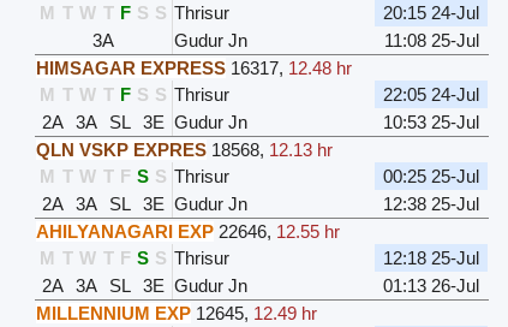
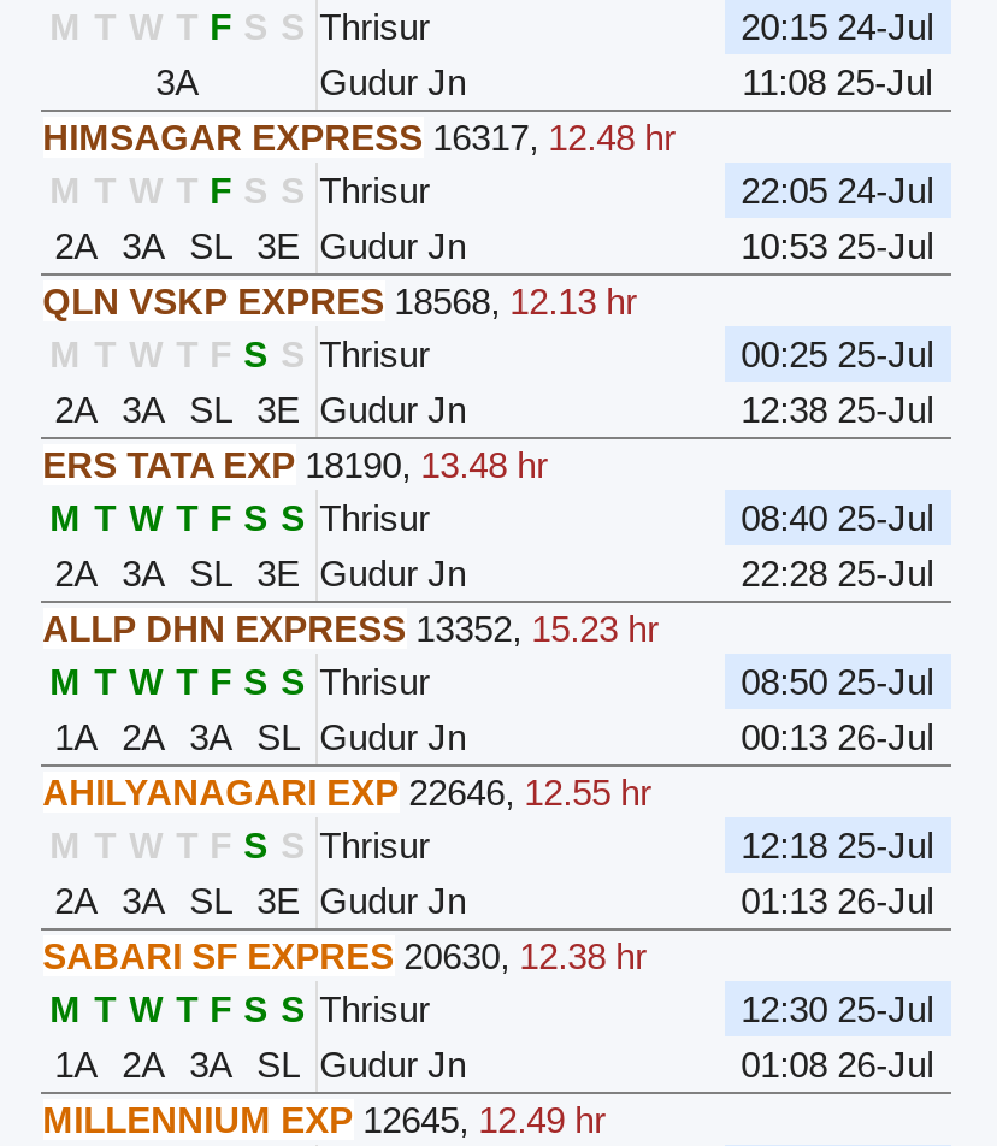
+ ERS TATA EXP 18190, 13.48 hr
+ M T W T F S S Thrisur
+ 08:40 25-Jul
+ 2A 3A SL 3E Gudur Jn
+ 22:28 25-Jul
+ ALLP DHN EXPRESS 13352, 15.23 hr
+ M T W T F S S Thrisur
+ 08:50 25-Jul
+ 1A 2A 3A SL Gudur Jn
+ 00:13 26-Jul

+ SABARI SF EXPRES 20630, 12.38 hr
+ M T W T F S S Thrisur
+ 12:30 25-Jul
+ 1A 2A 3A SL Gudur Jn
+ 01:08 26-Jul
